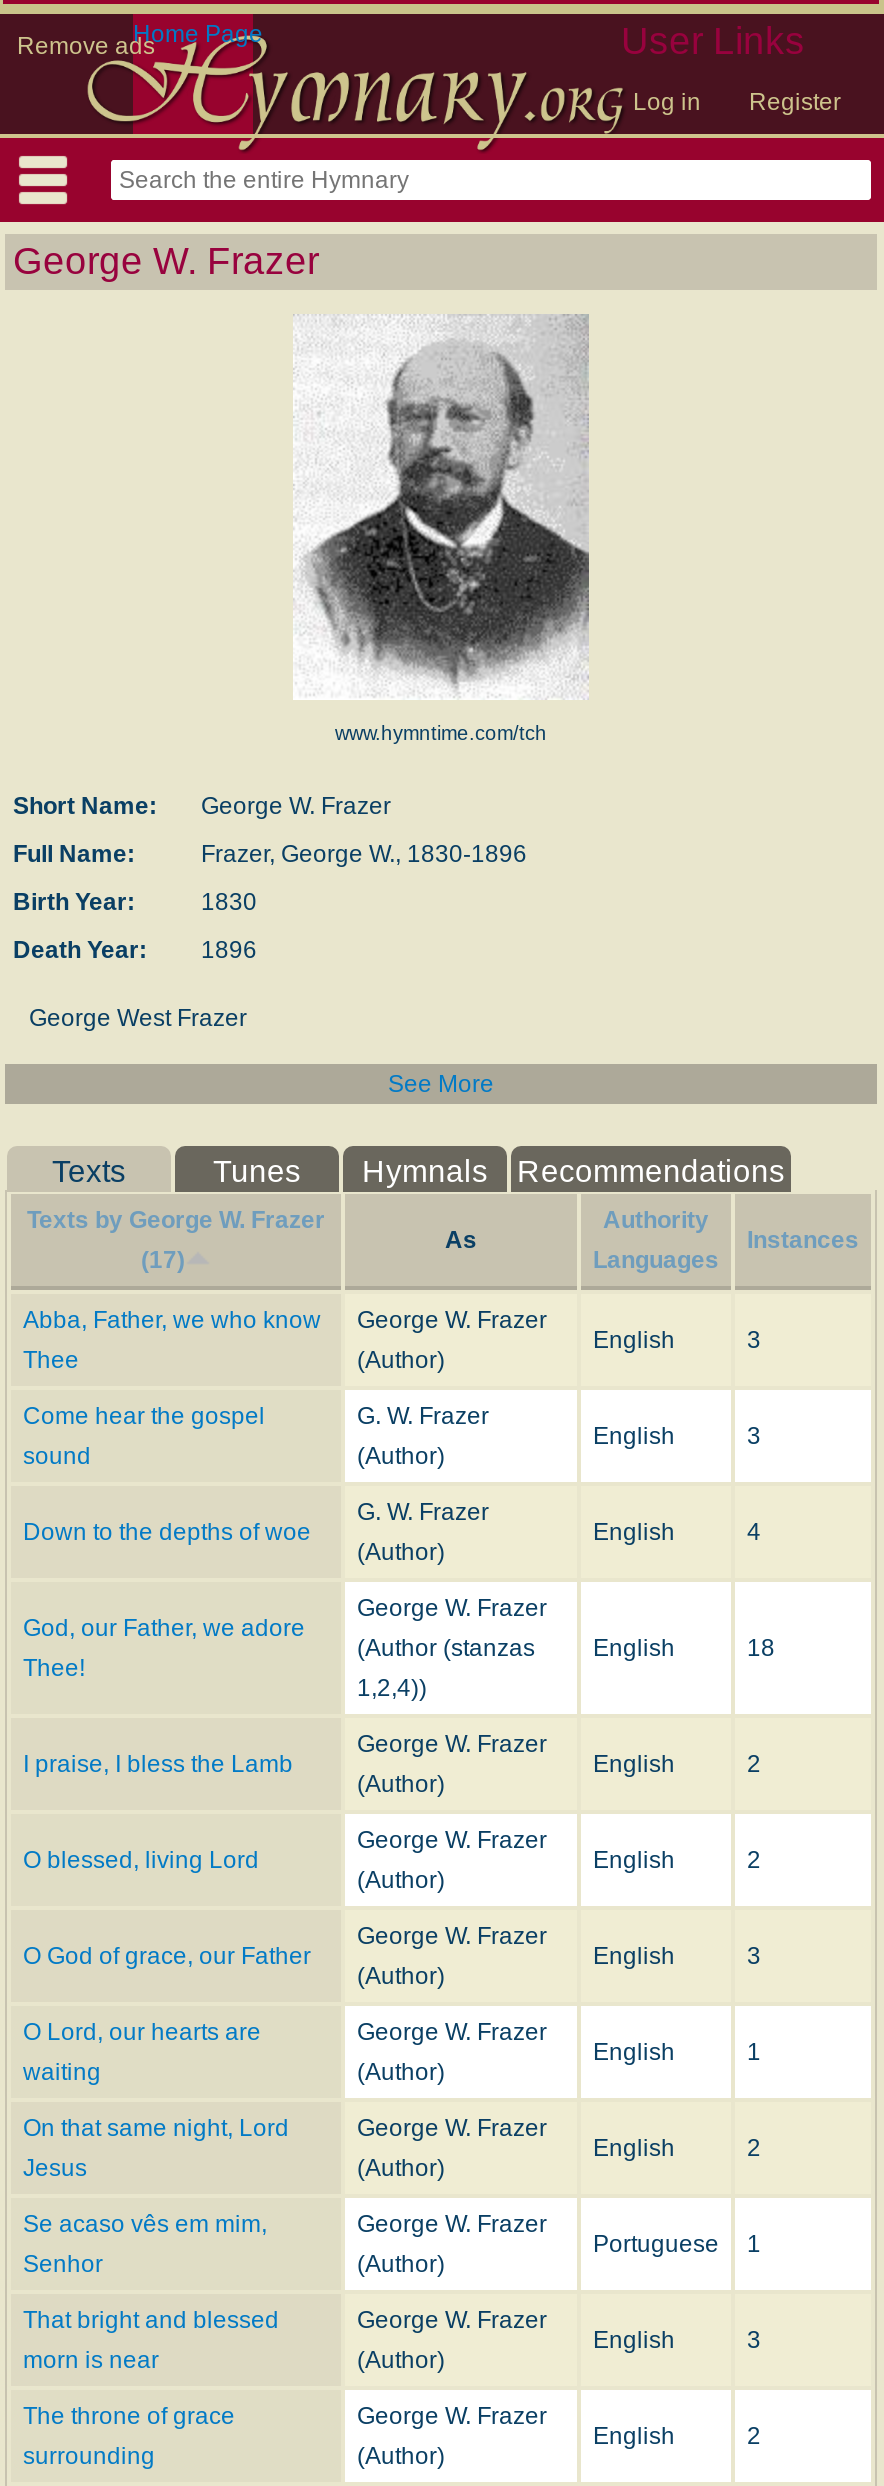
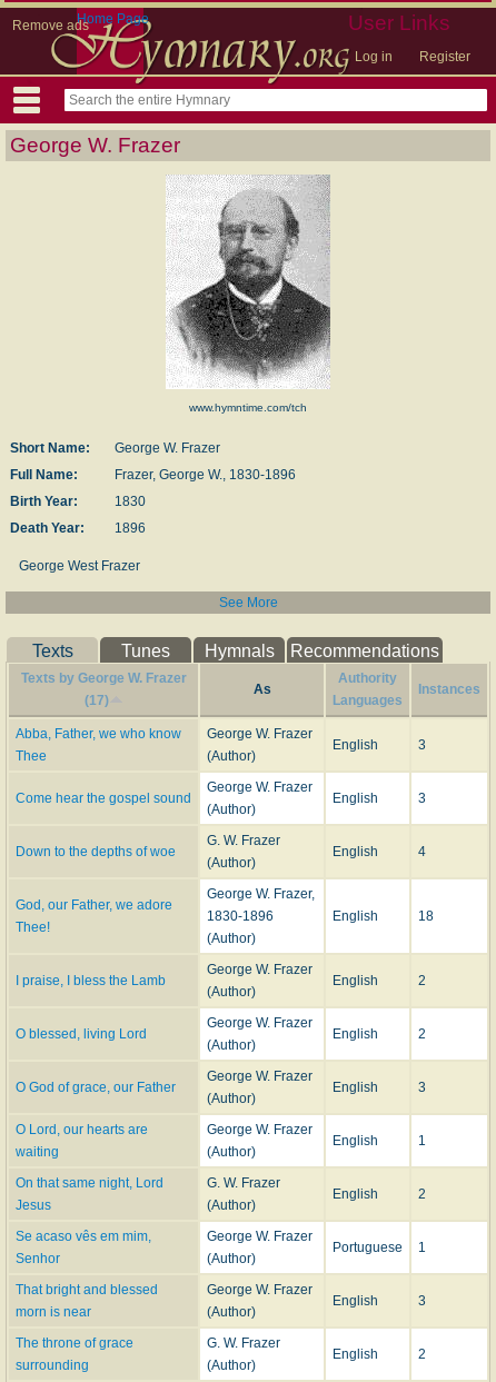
- G. W. Frazer
+ George W. Frazer

- George W. Frazer
- (Author (stanzas
- 1,2,4))
+ George W. Frazer,
+ 1830-1896
+ (Author)

- George W. Frazer
+ G. W. Frazer

- George W. Frazer
+ G. W. Frazer
